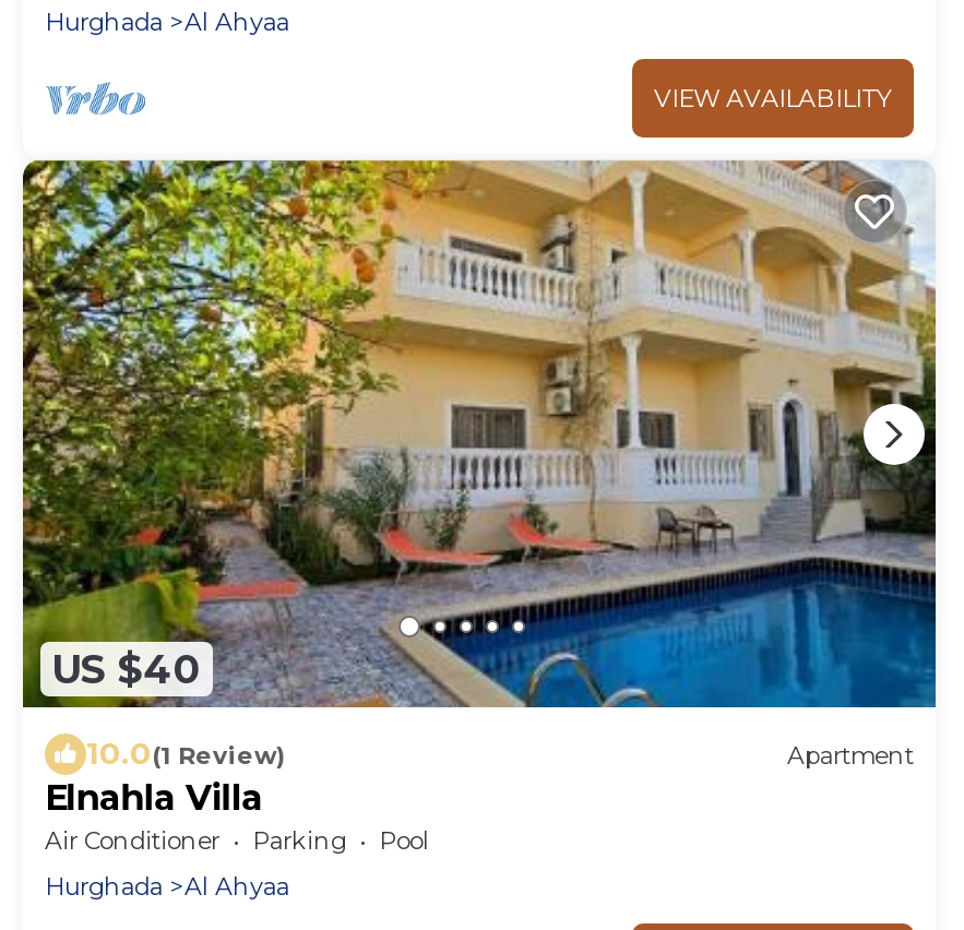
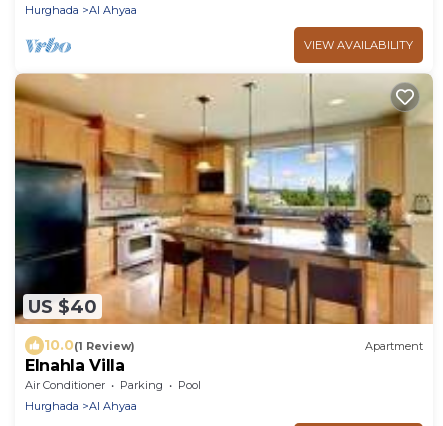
- [image]
+ [image]
